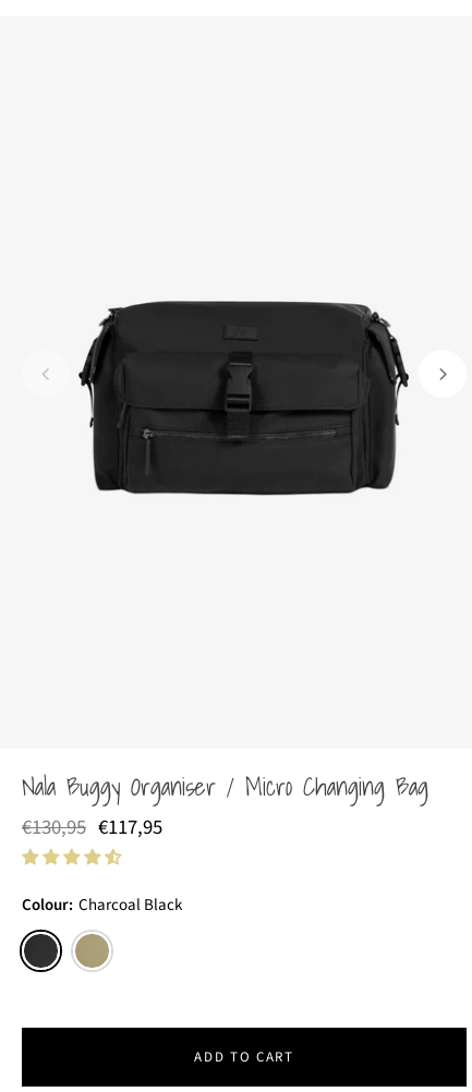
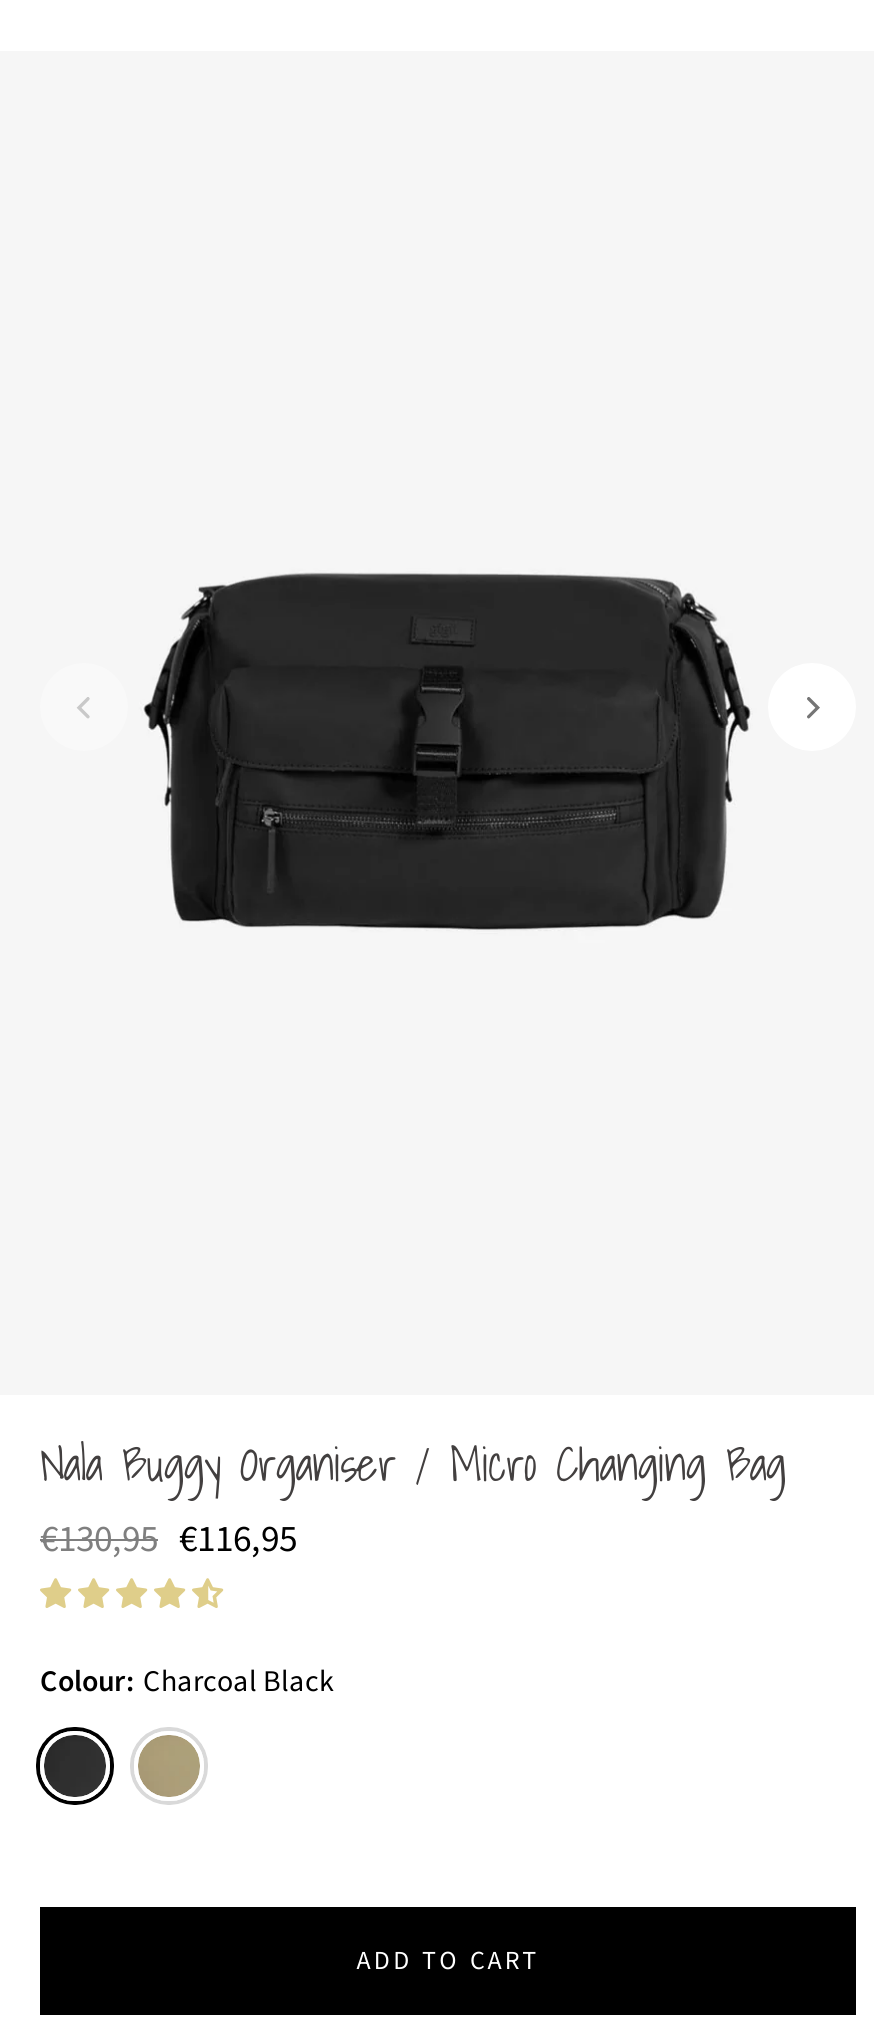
- €130,95 €117,95
+ €130,95 €116,95
